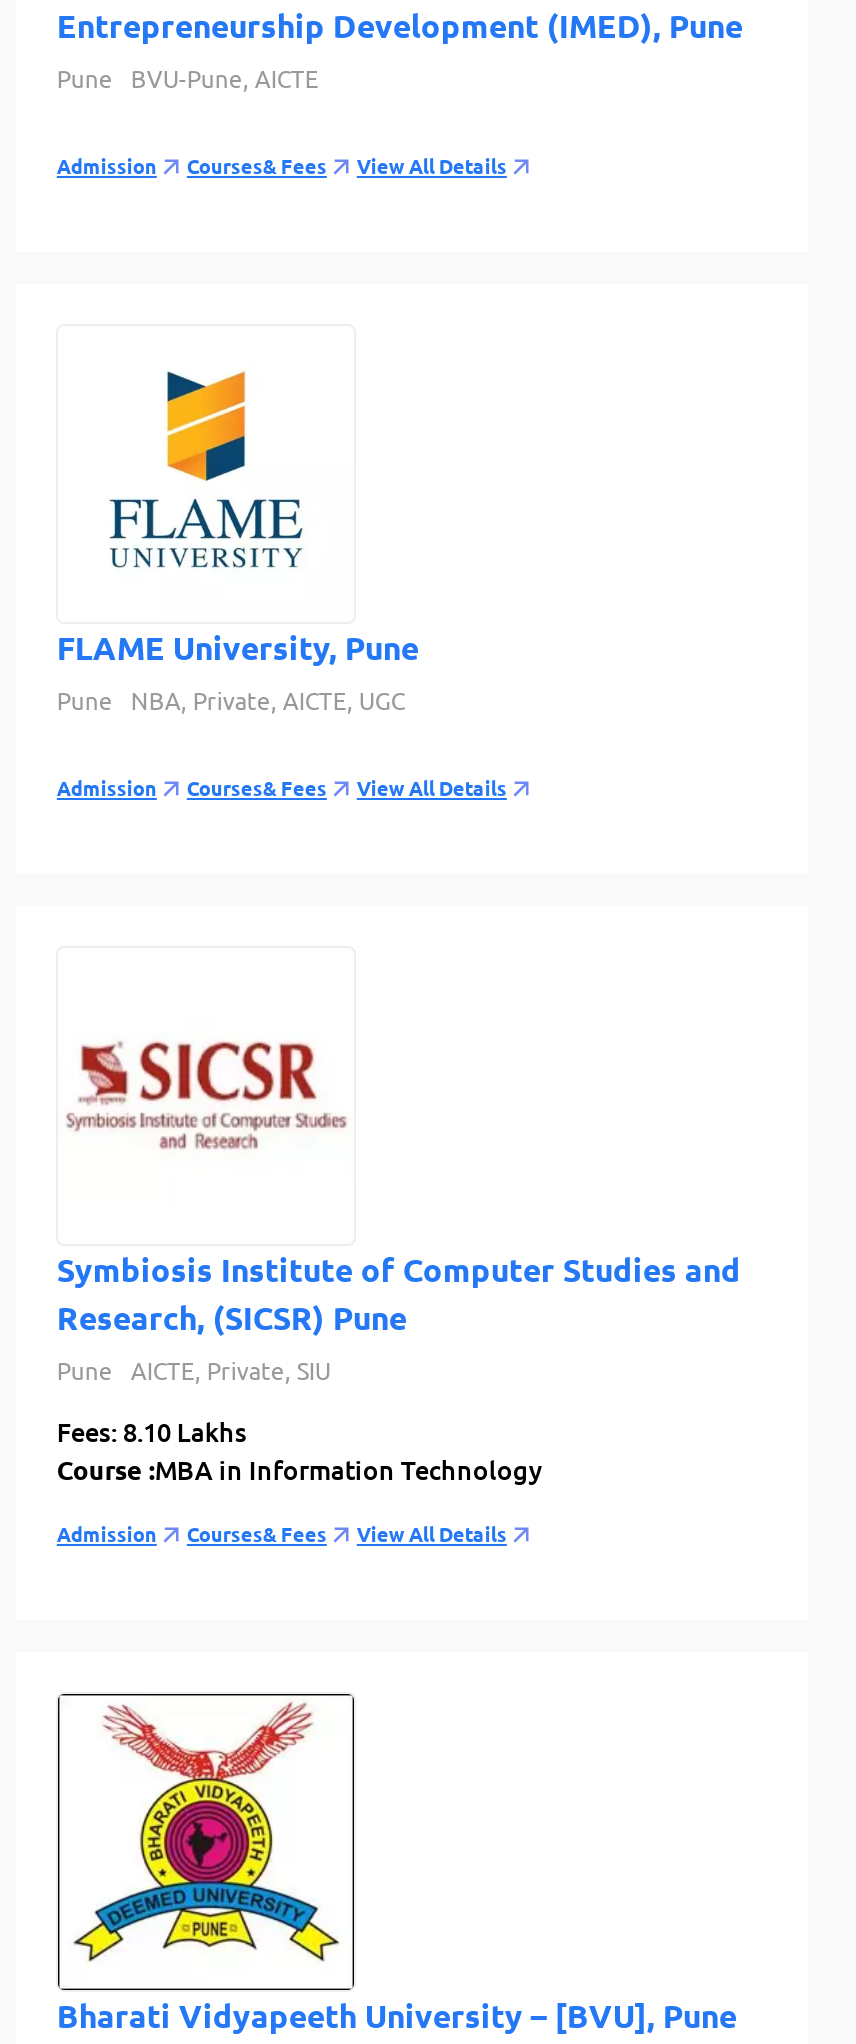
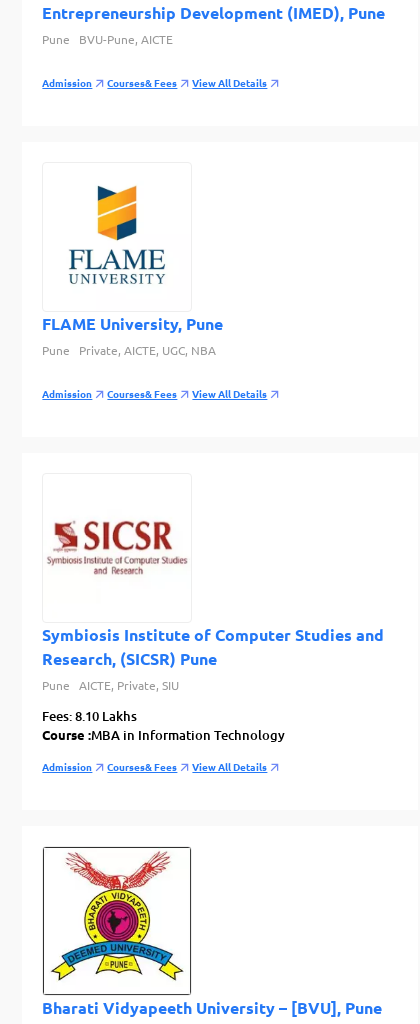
- NBA, Private, AICTE, UGC
+ Private, AICTE, UGC, NBA
